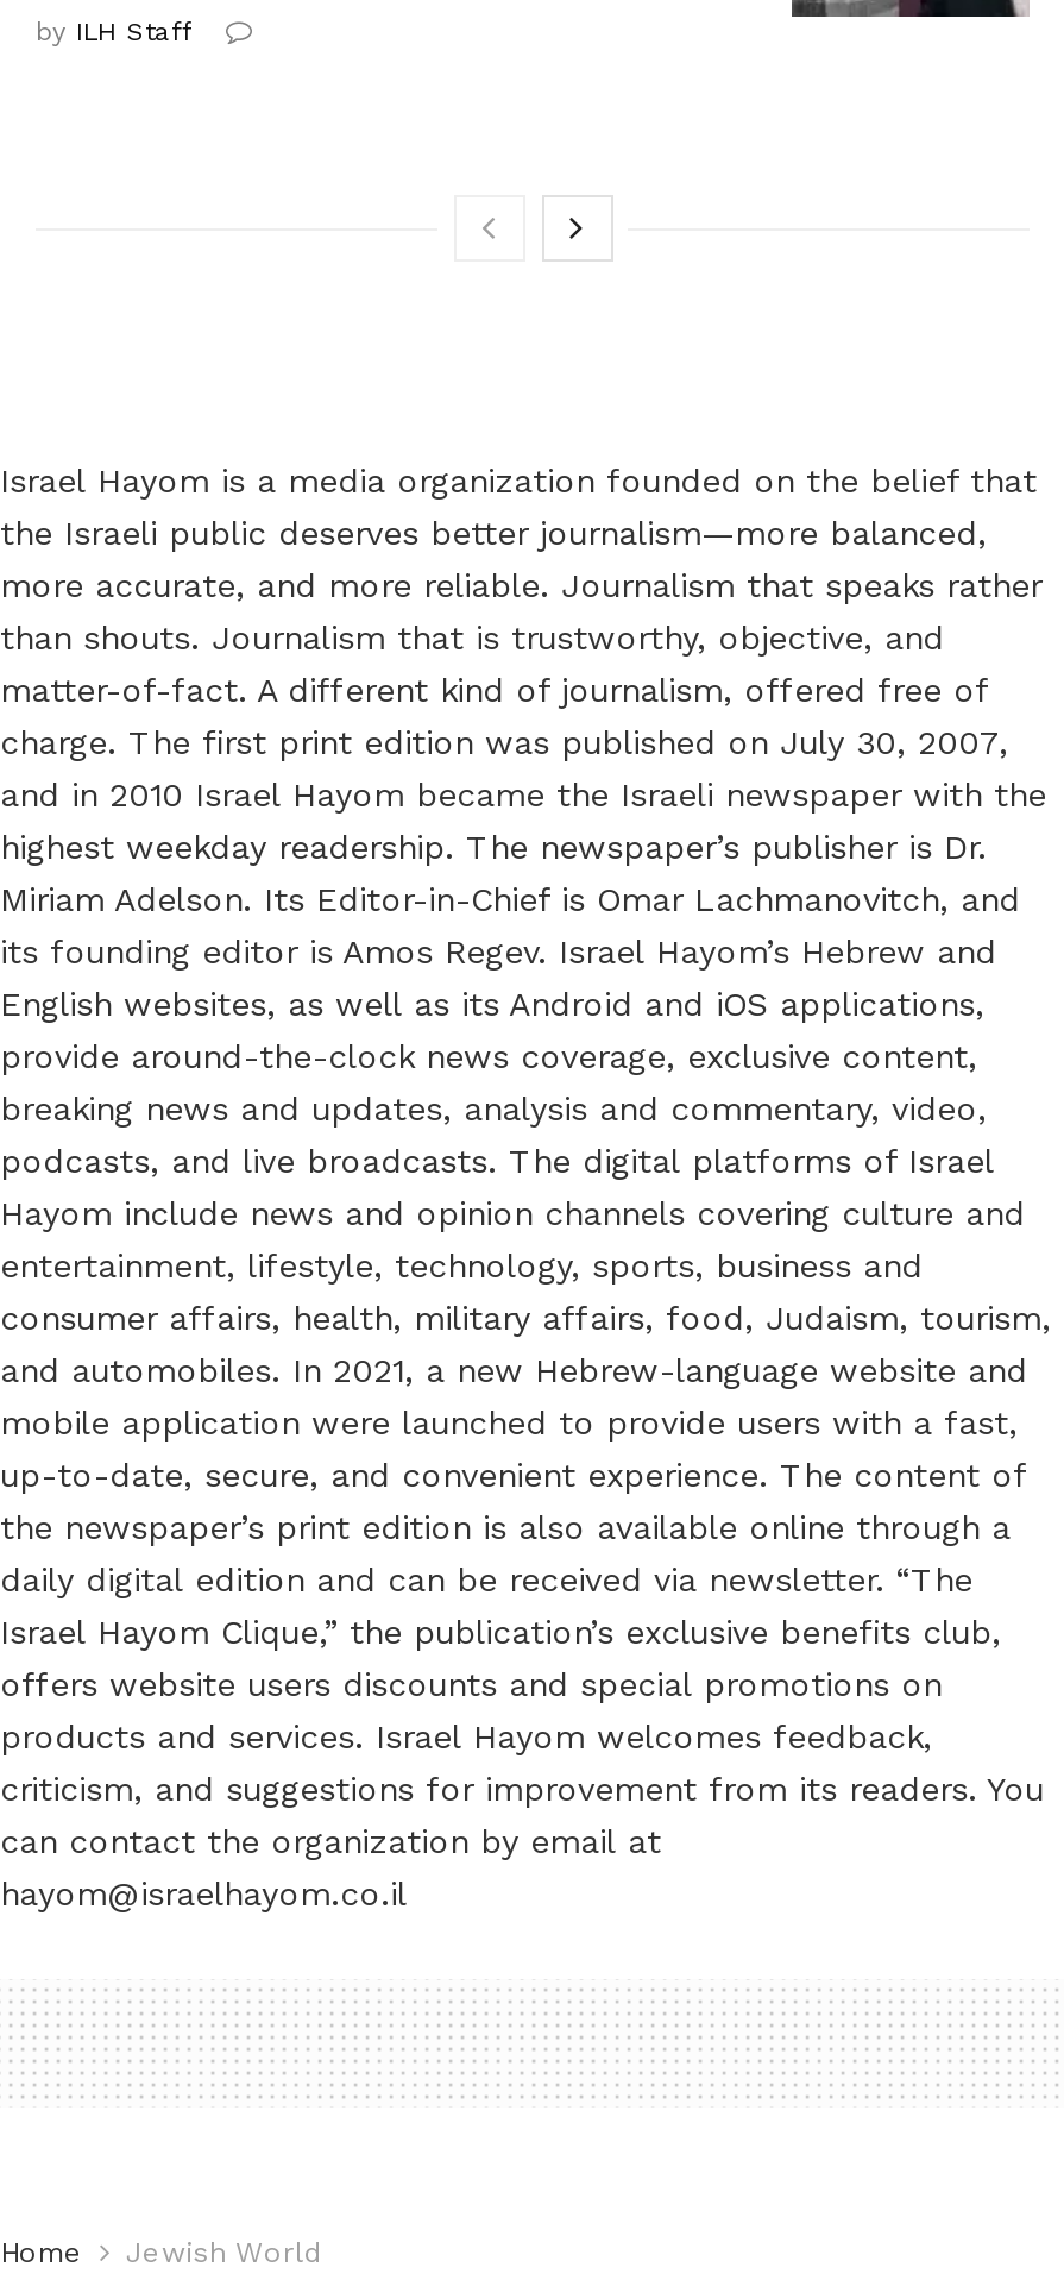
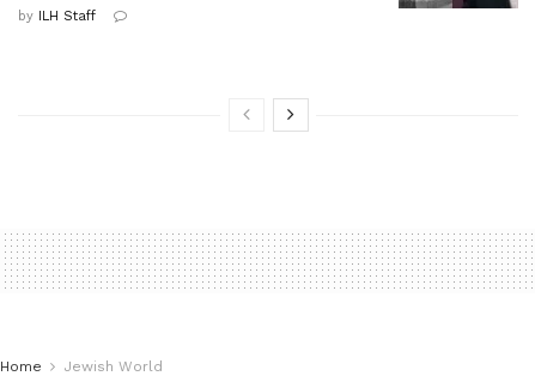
- Israel Hayom is a media organization founded on the belief that
- the Israeli public deserves better journalism—more balanced,
- more accurate, and more reliable. Journalism that speaks rather
- than shouts. Journalism that is trustworthy, objective, and
- matter-of-fact. A different kind of journalism, offered free of
- charge. The first print edition was published on July 30, 2007,
- and in 2010 Israel Hayom became the Israeli newspaper with the
- highest weekday readership. The newspaper’s publisher is Dr.
- Miriam Adelson. Its Editor-in-Chief is Omar Lachmanovitch, and
- its founding editor is Amos Regev. Israel Hayom’s Hebrew and
- English websites, as well as its Android and iOS applications,
- provide around-the-clock news coverage, exclusive content,
- breaking news and updates, analysis and commentary, video,
- podcasts, and live broadcasts. The digital platforms of Israel
- Hayom include news and opinion channels covering culture and
- entertainment, lifestyle, technology, sports, business and
- consumer affairs, health, military affairs, food, Judaism, tourism,
- and automobiles. In 2021, a new Hebrew-language website and
- mobile application were launched to provide users with a fast,
- up-to-date, secure, and convenient experience. The content of
- the newspaper’s print edition is also available online through a
- daily digital edition and can be received via newsletter. “The
- Israel Hayom Clique,” the publication’s exclusive benefits club,
- offers website users discounts and special promotions on
- products and services. Israel Hayom welcomes feedback,
- criticism, and suggestions for improvement from its readers. You
- can contact the organization by email at
- hayom@israelhayom.co.il
